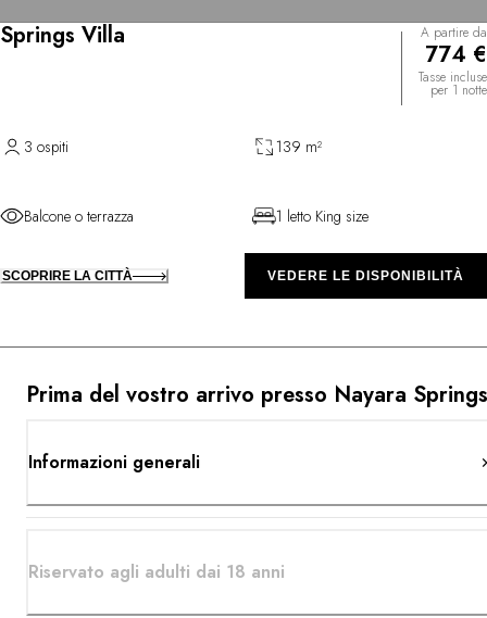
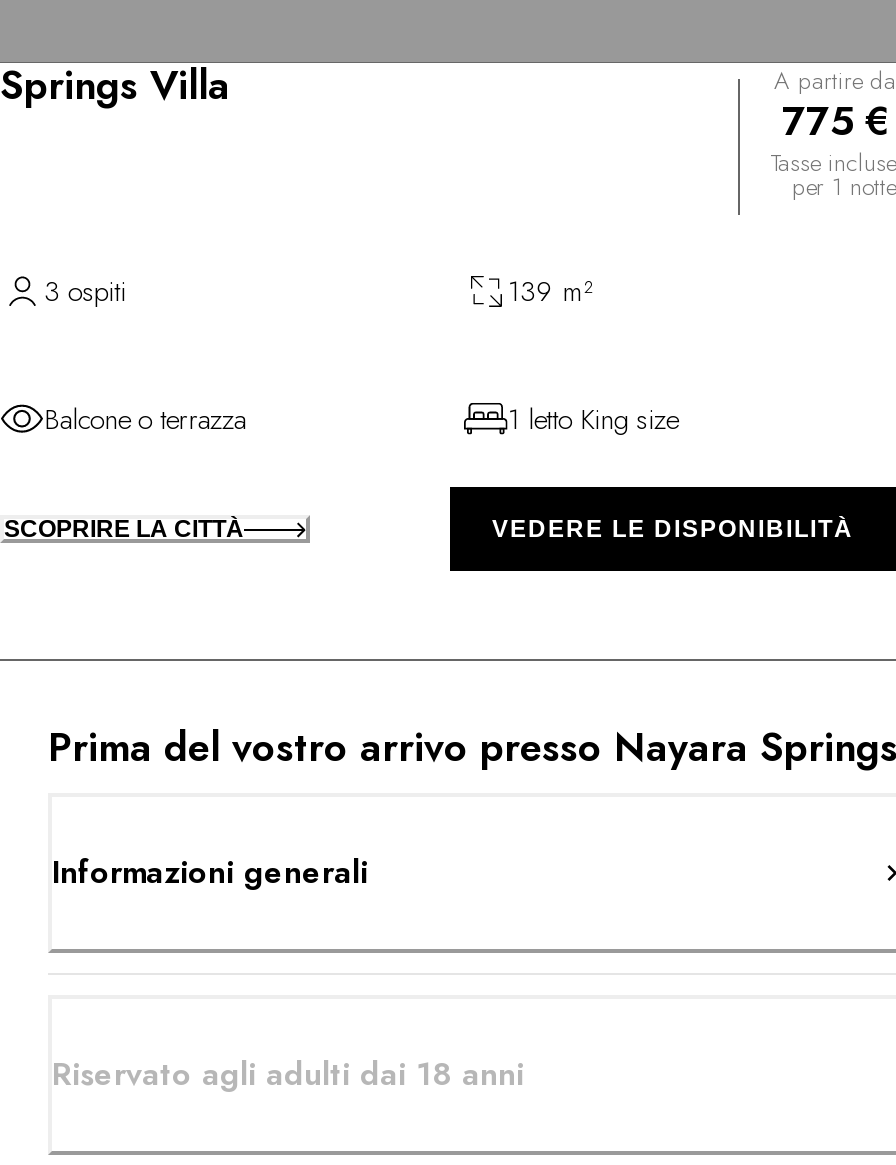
- 774 €
+ 775 €
